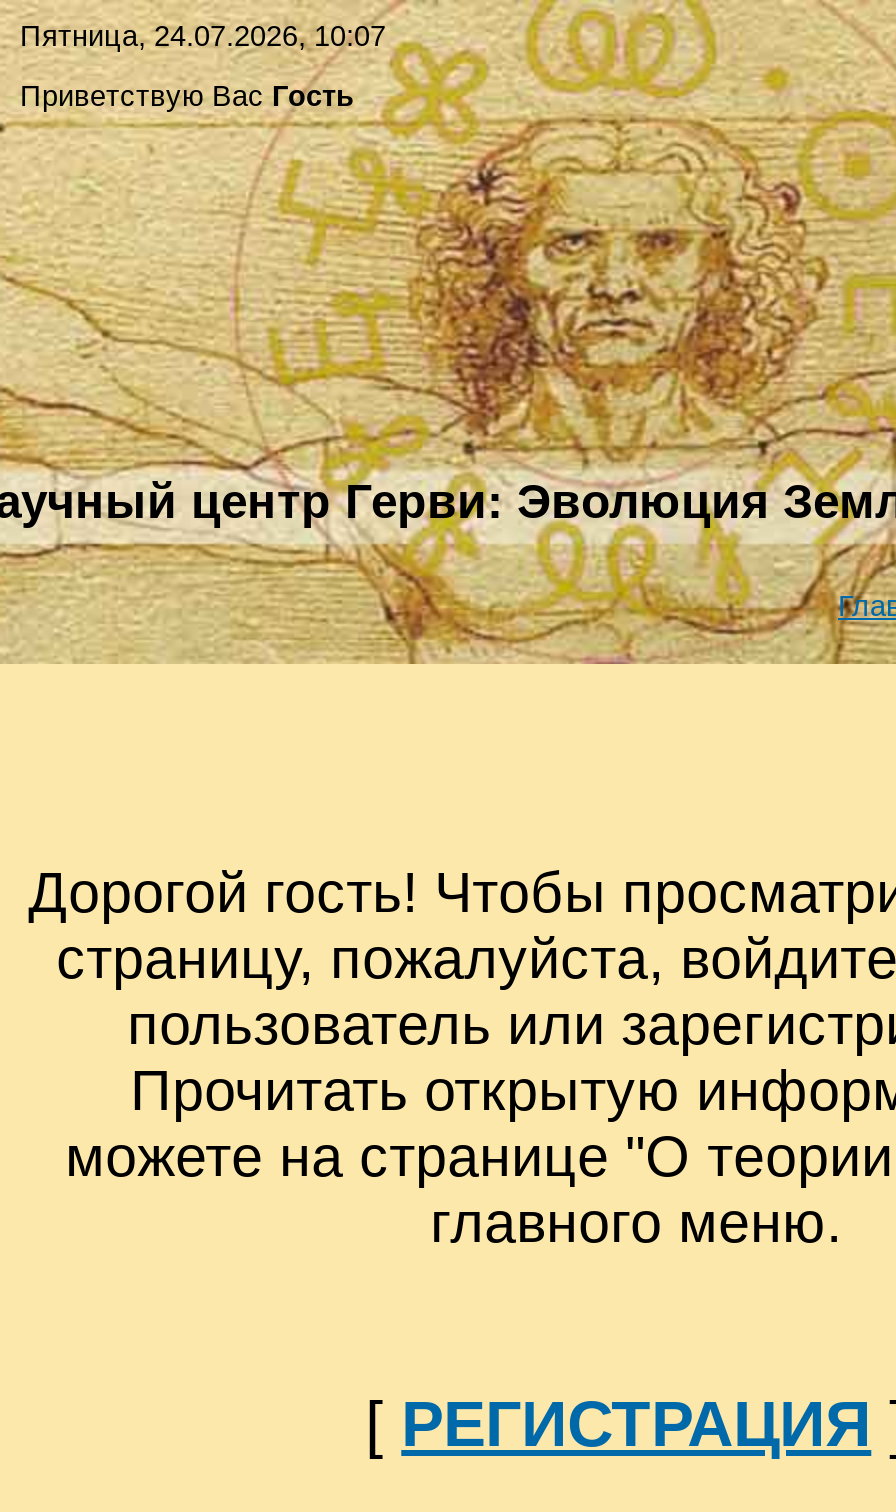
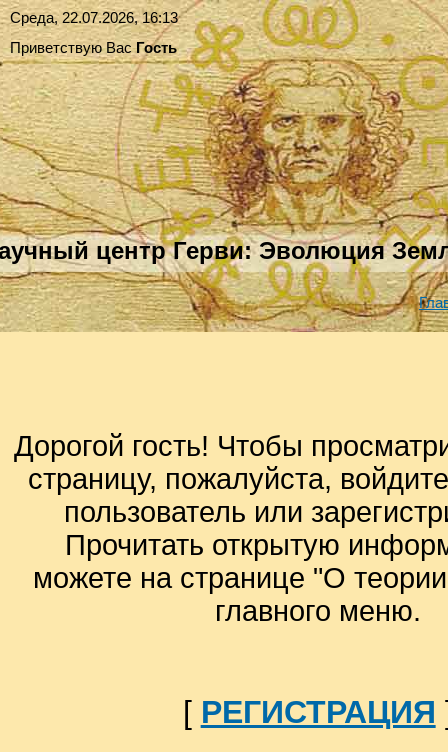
- Пятница, 24.07.2026, 10:07
+ Среда, 22.07.2026, 16:13
